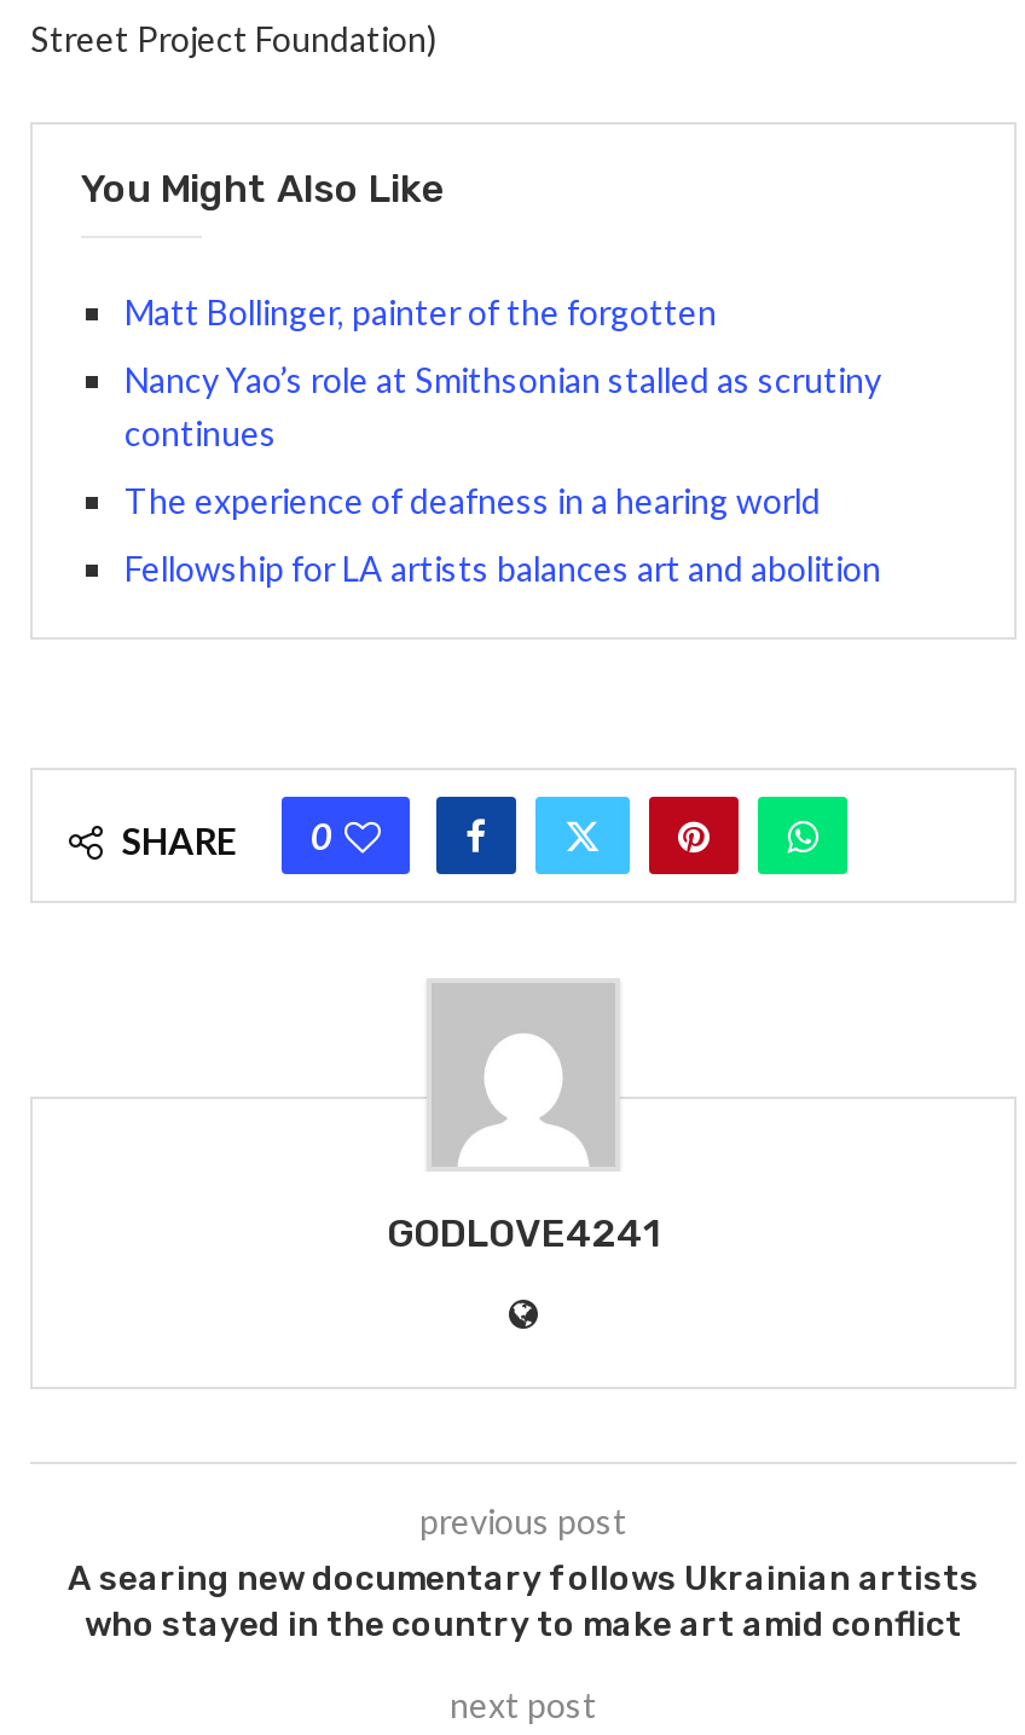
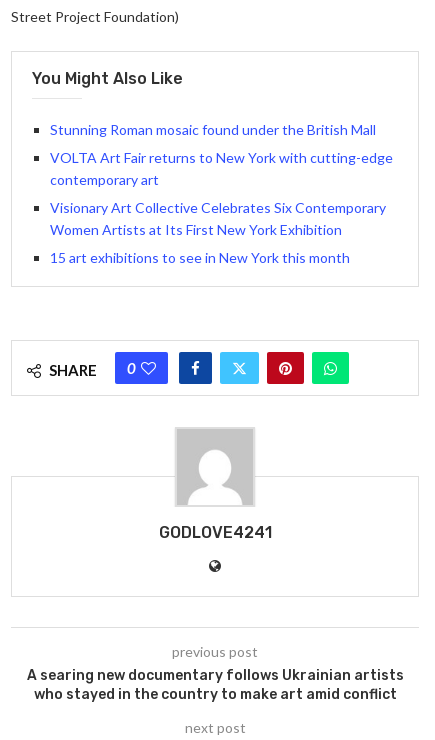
- Matt Bollinger, painter of the forgotten
+ Stunning Roman mosaic found under the British Mall

- Nancy Yao’s role at Smithsonian stalled as scrutiny
- continues
+ VOLTA Art Fair returns to New York with cutting-edge
+ contemporary art

- The experience of deafness in a hearing world
+ Visionary Art Collective Celebrates Six Contemporary
+ Women Artists at Its First New York Exhibition

- Fellowship for LA artists balances art and abolition
+ 15 art exhibitions to see in New York this month
